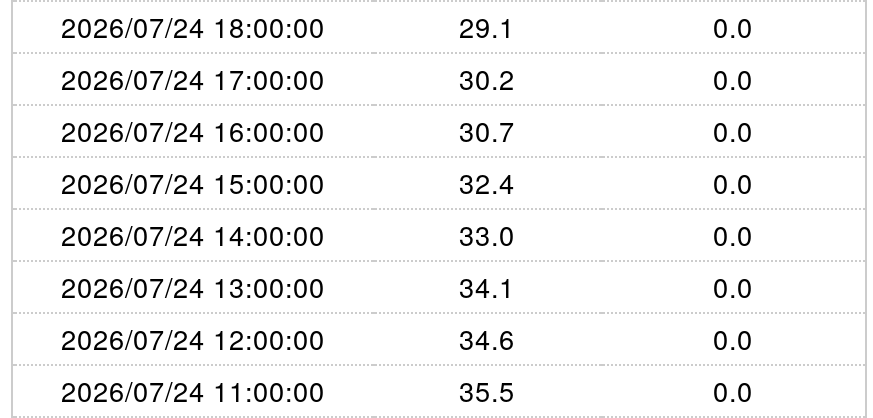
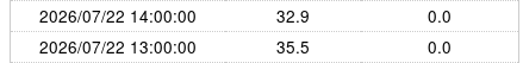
- 2026/07/24 18:00:00
+ 2026/07/22 14:00:00

- 29.1
+ 32.9

- 2026/07/24 17:00:00
- 30.2
- 0.0
- 2026/07/24 16:00:00
- 30.7
- 0.0
- 2026/07/24 15:00:00
- 32.4
- 0.0
- 2026/07/24 14:00:00
- 33.0
- 0.0
- 2026/07/24 13:00:00
- 34.1
- 0.0
- 2026/07/24 12:00:00
- 34.6
- 0.0
- 2026/07/24 11:00:00
+ 2026/07/22 13:00:00
